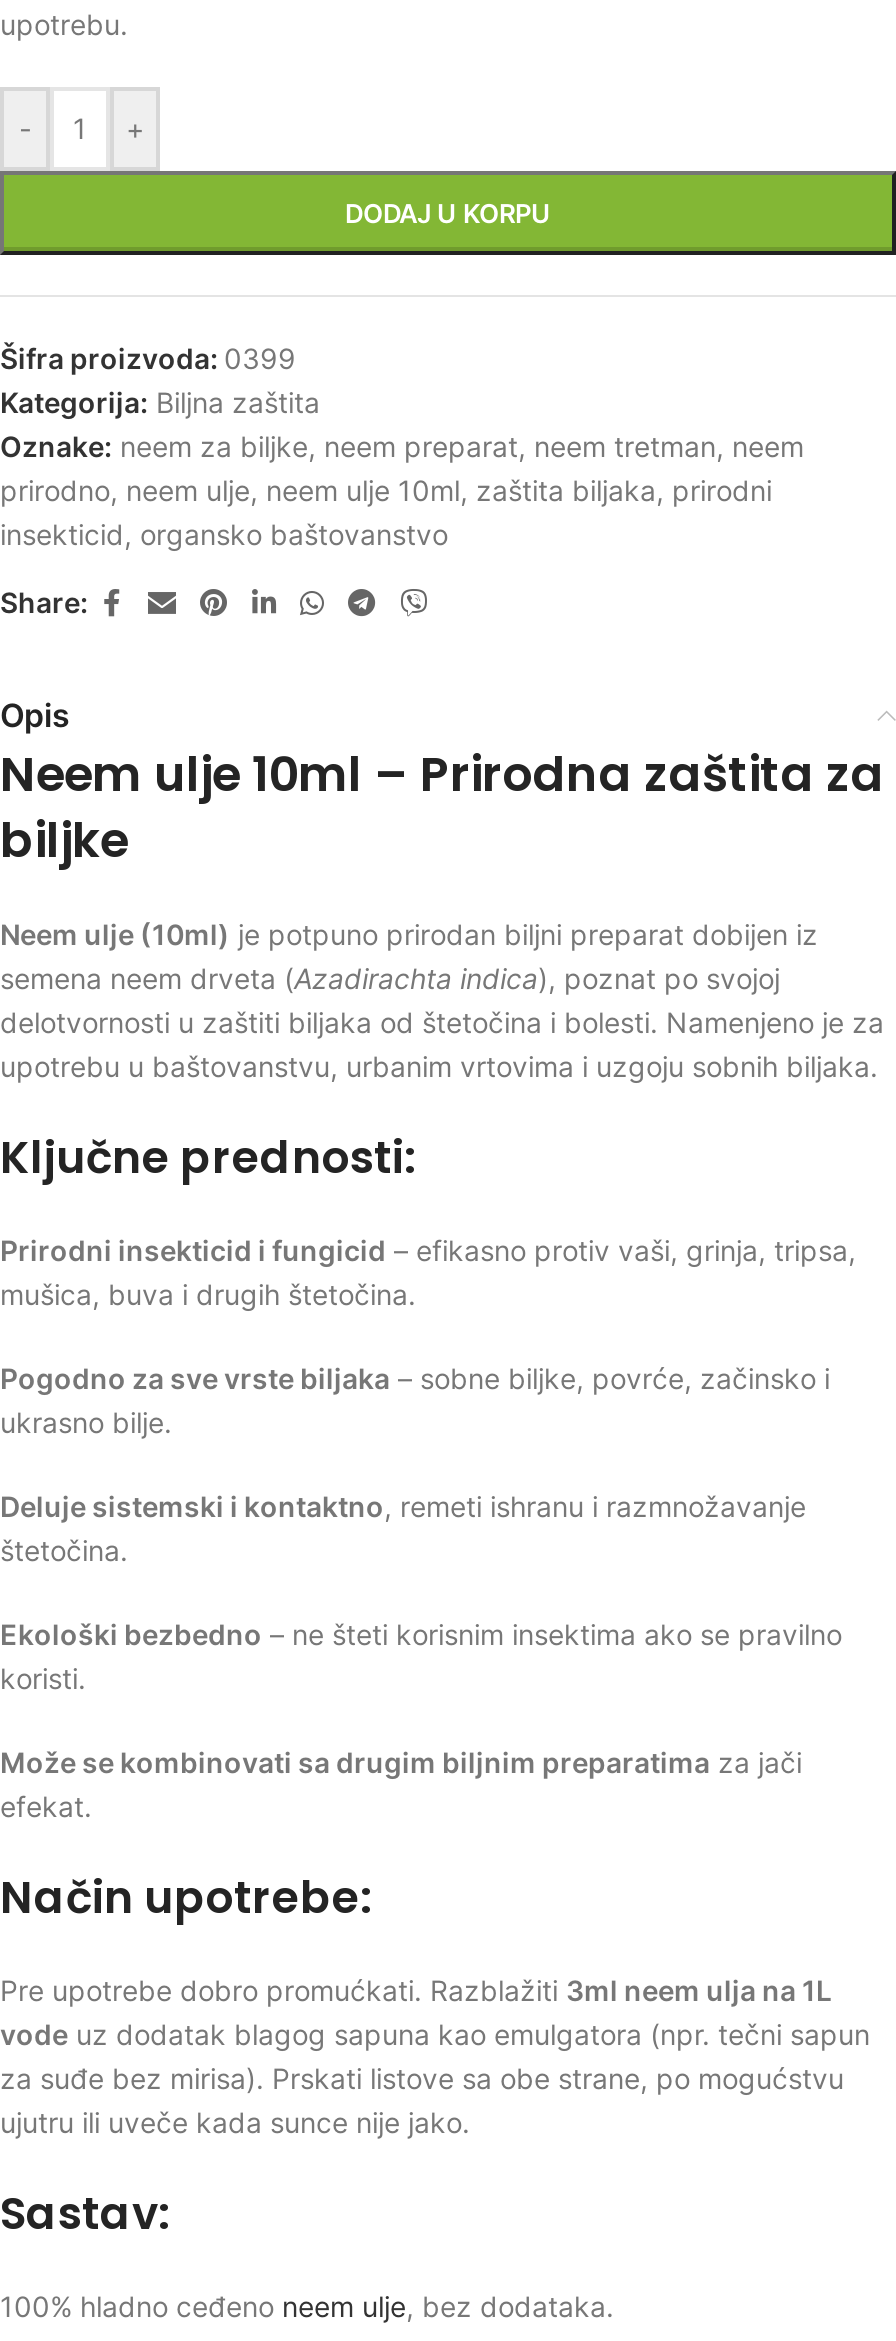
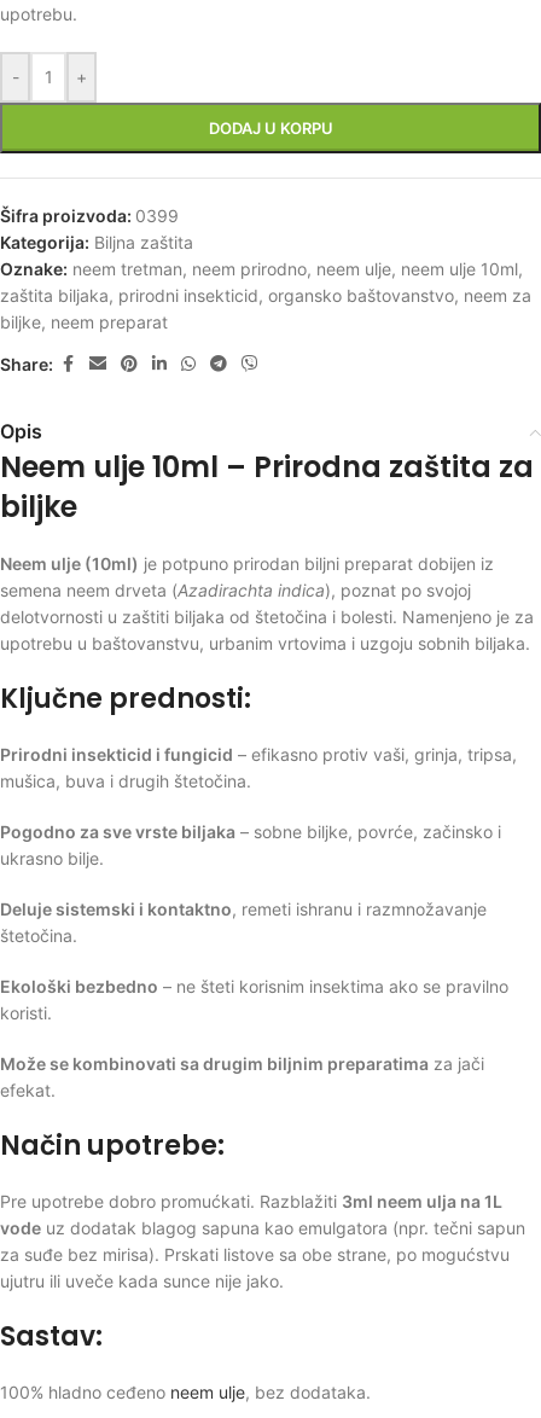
- Oznake: neem za biljke, neem preparat, neem tretman, neem
- prirodno, neem ulje, neem ulje 10ml, zaštita biljaka, prirodni
- insekticid, organsko baštovanstvo
+ Oznake: neem tretman, neem prirodno, neem ulje, neem ulje 10ml,
+ zaštita biljaka, prirodni insekticid, organsko baštovanstvo, neem za
+ biljke, neem preparat
